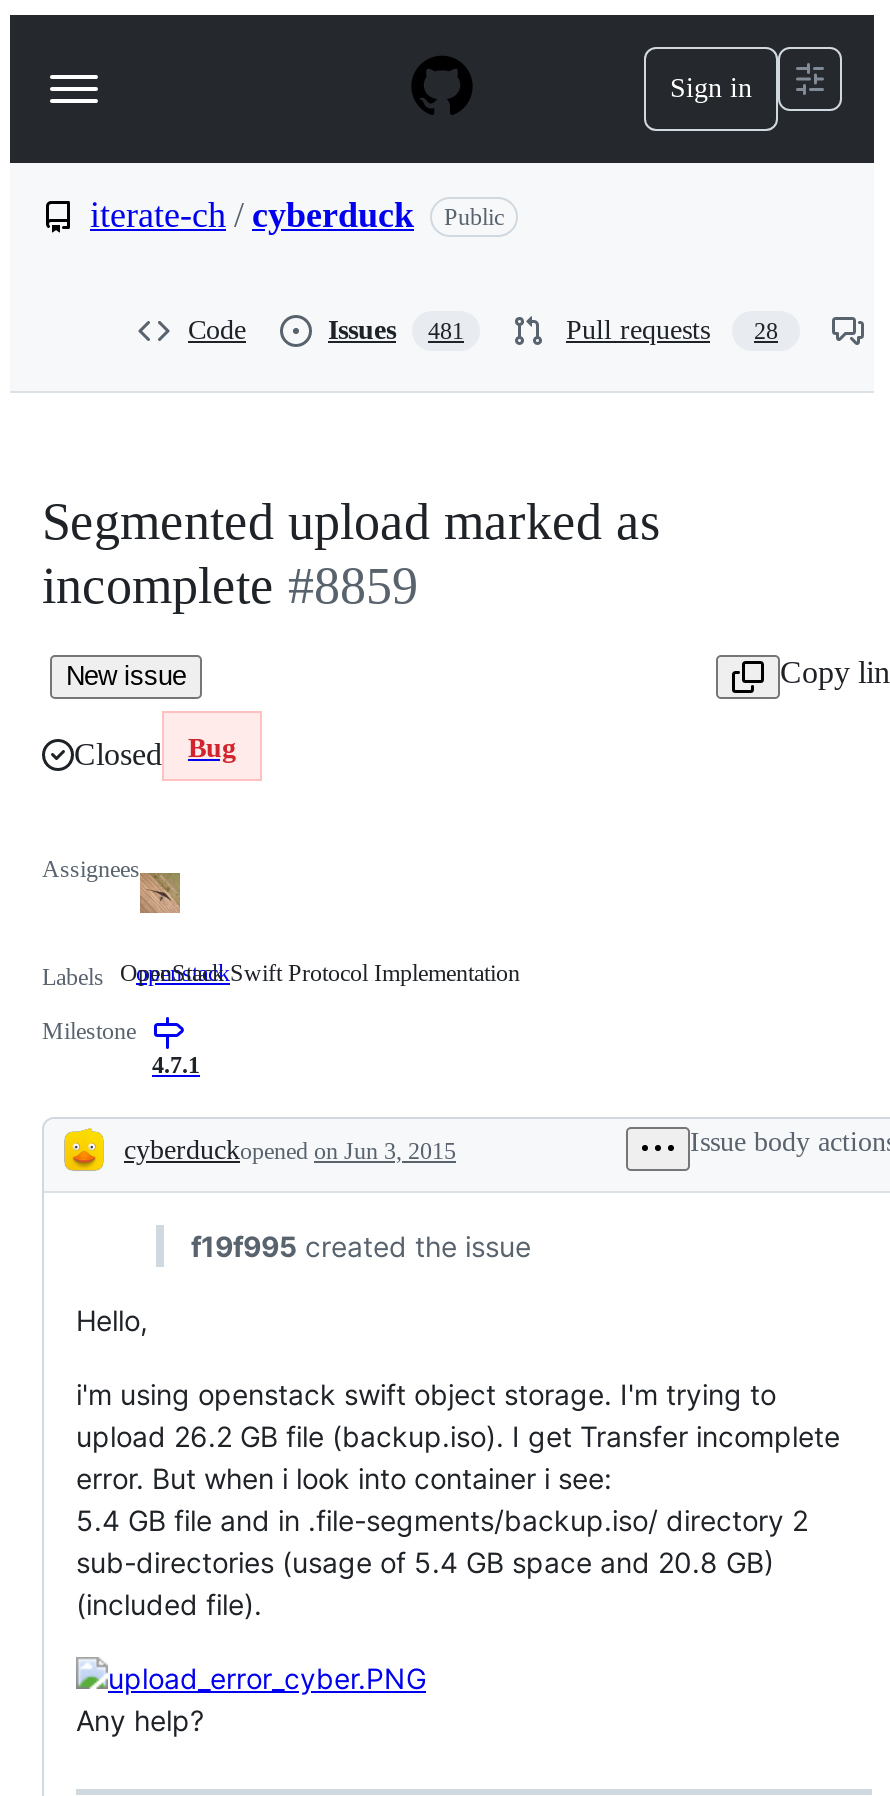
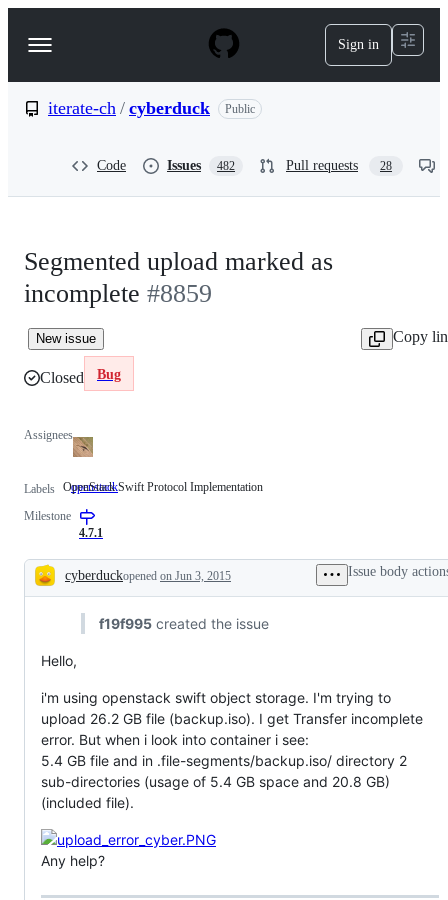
- Issues 481
+ Issues 482
